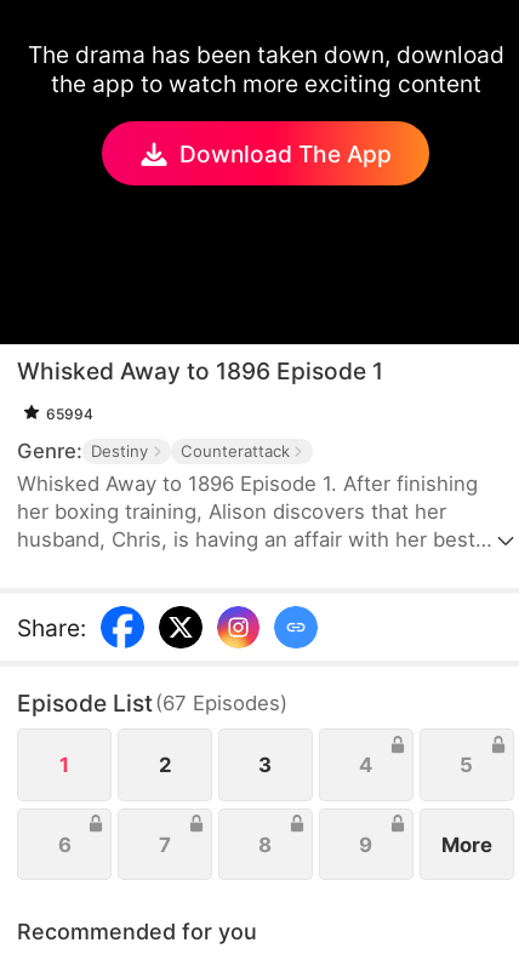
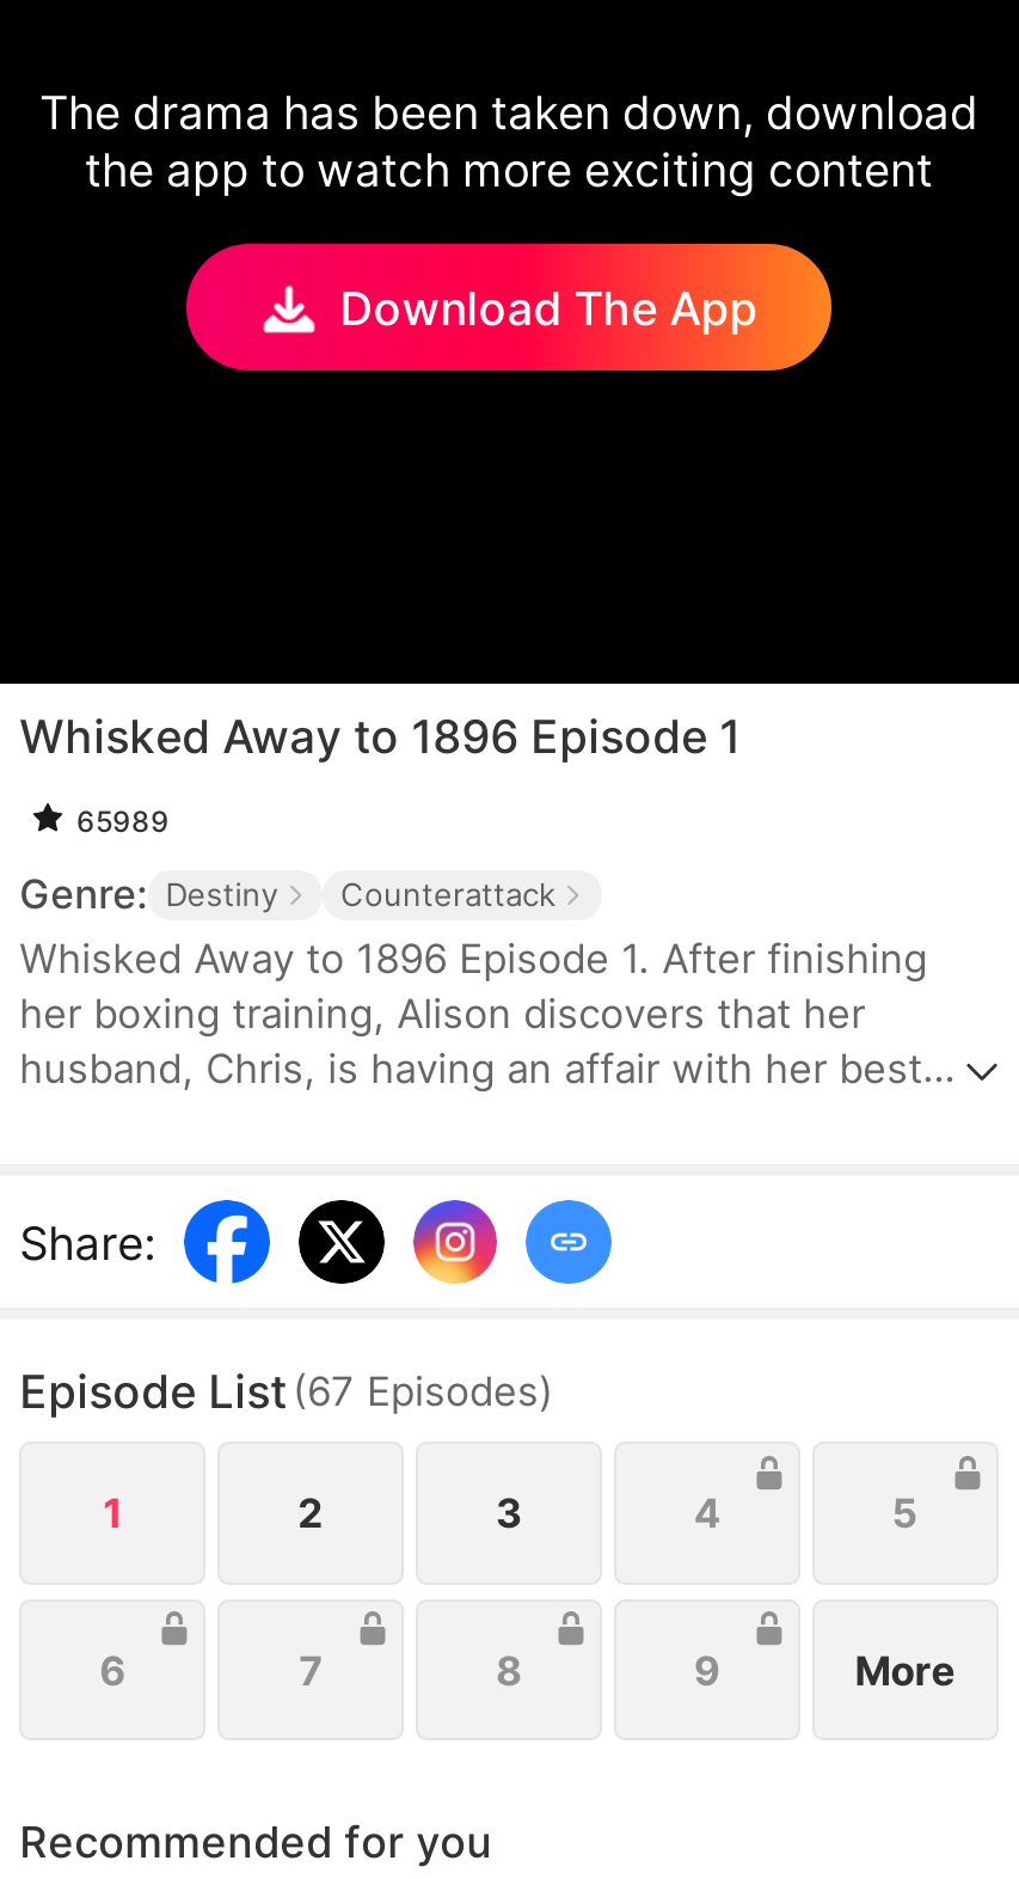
- 65994
+ 65989
